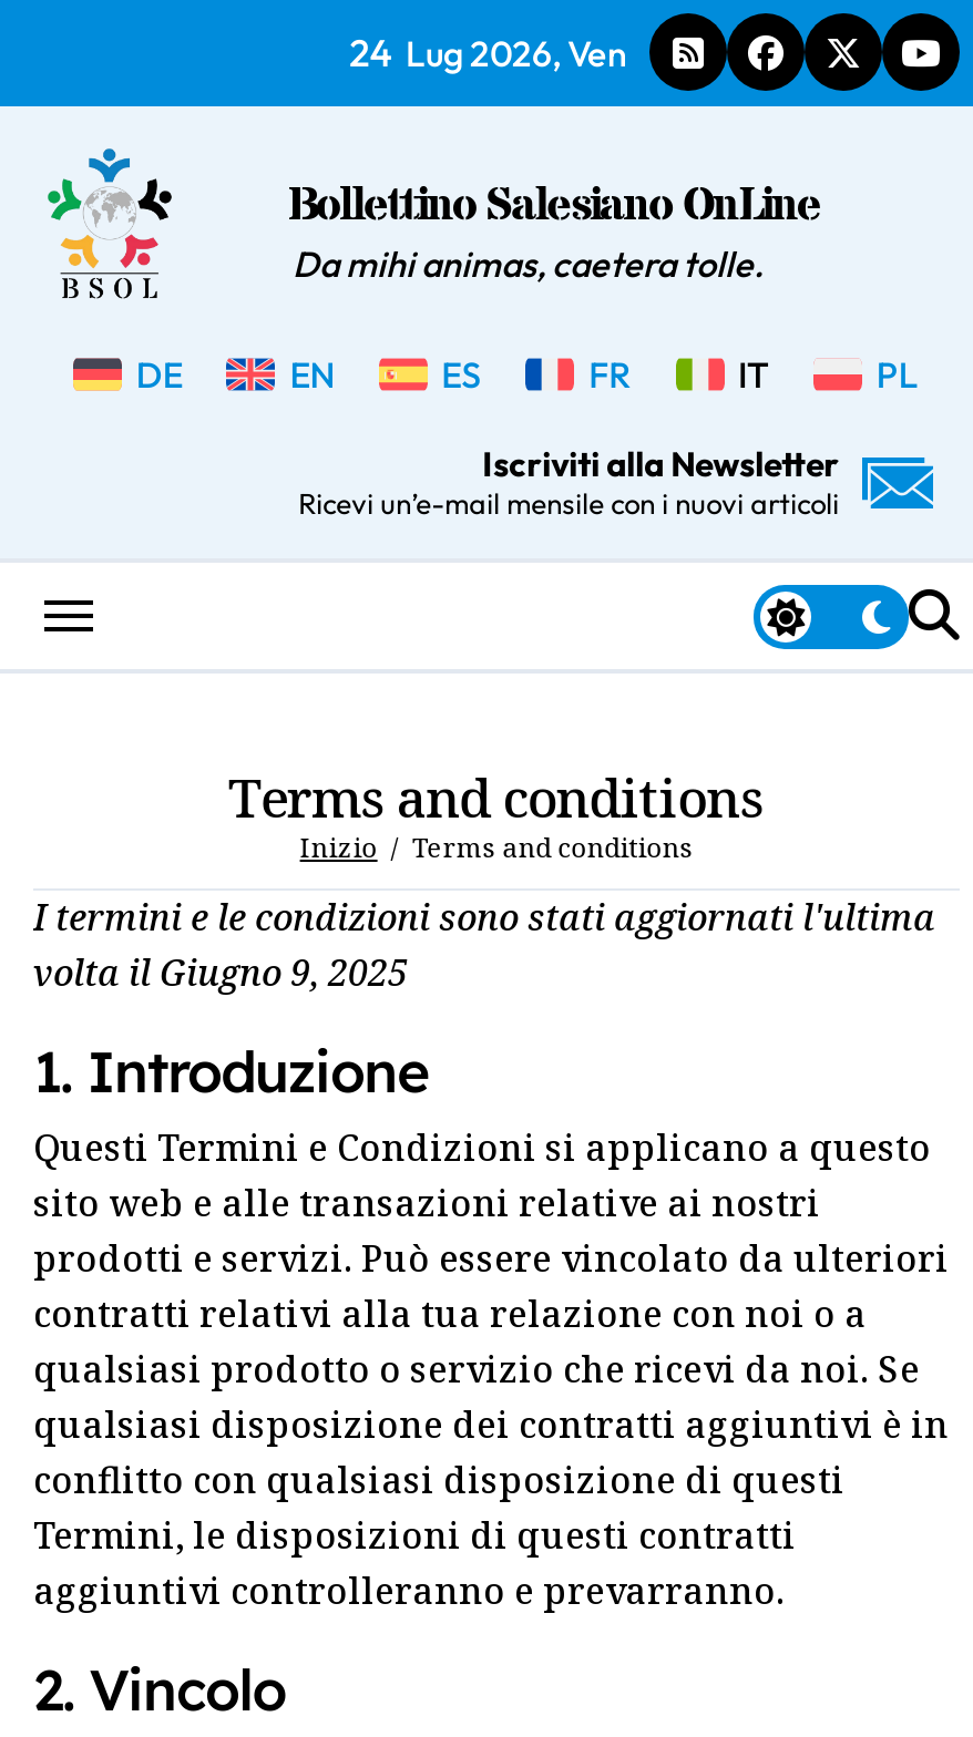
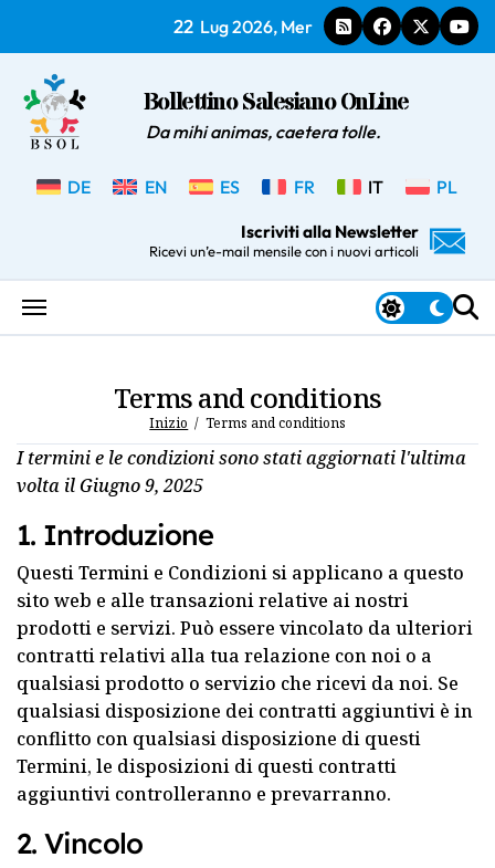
- 24 Lug 2026, Ven
+ 22 Lug 2026, Mer
